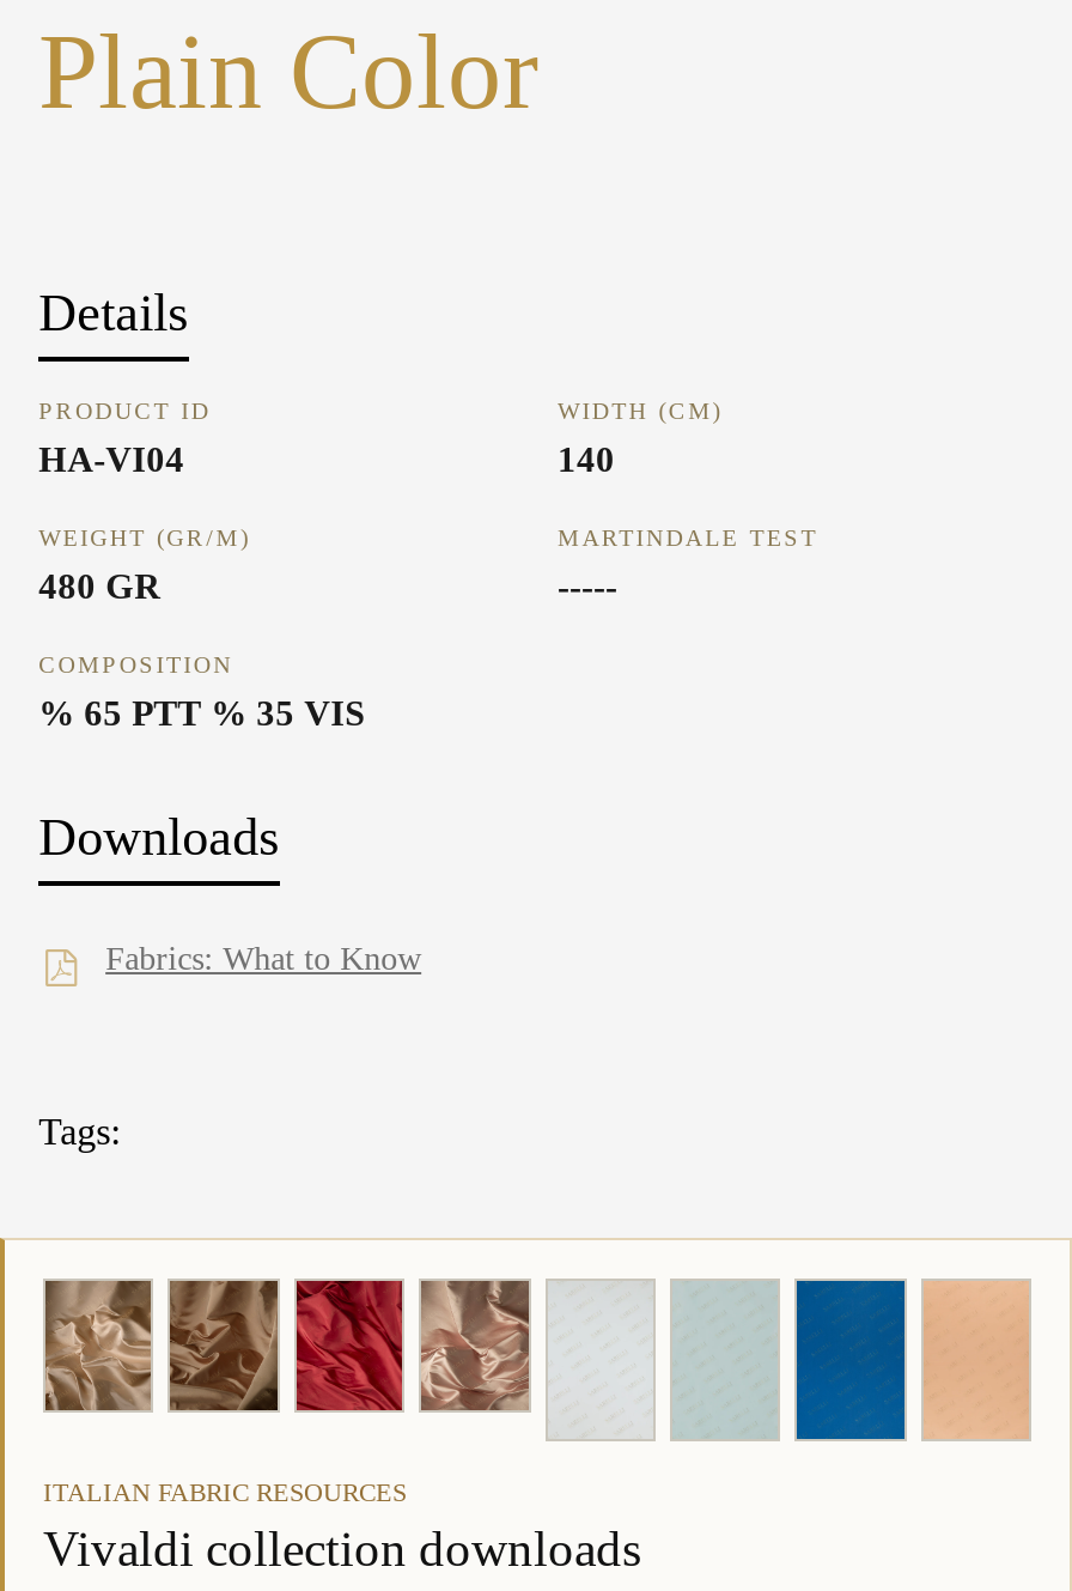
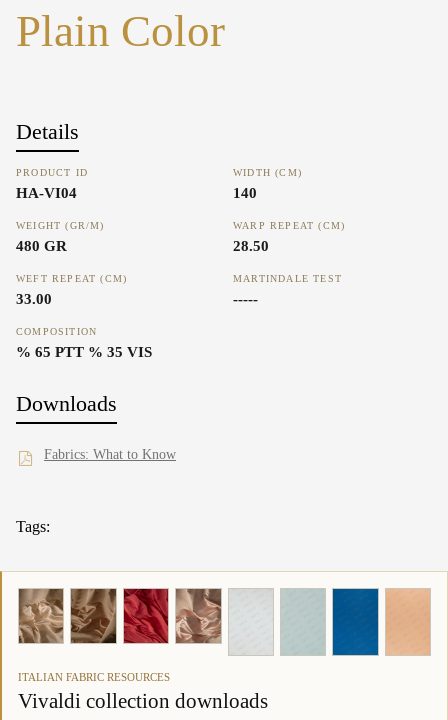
+ WARP REPEAT (CM)
+ 28.50
+ WEFT REPEAT (CM)
+ 33.00
